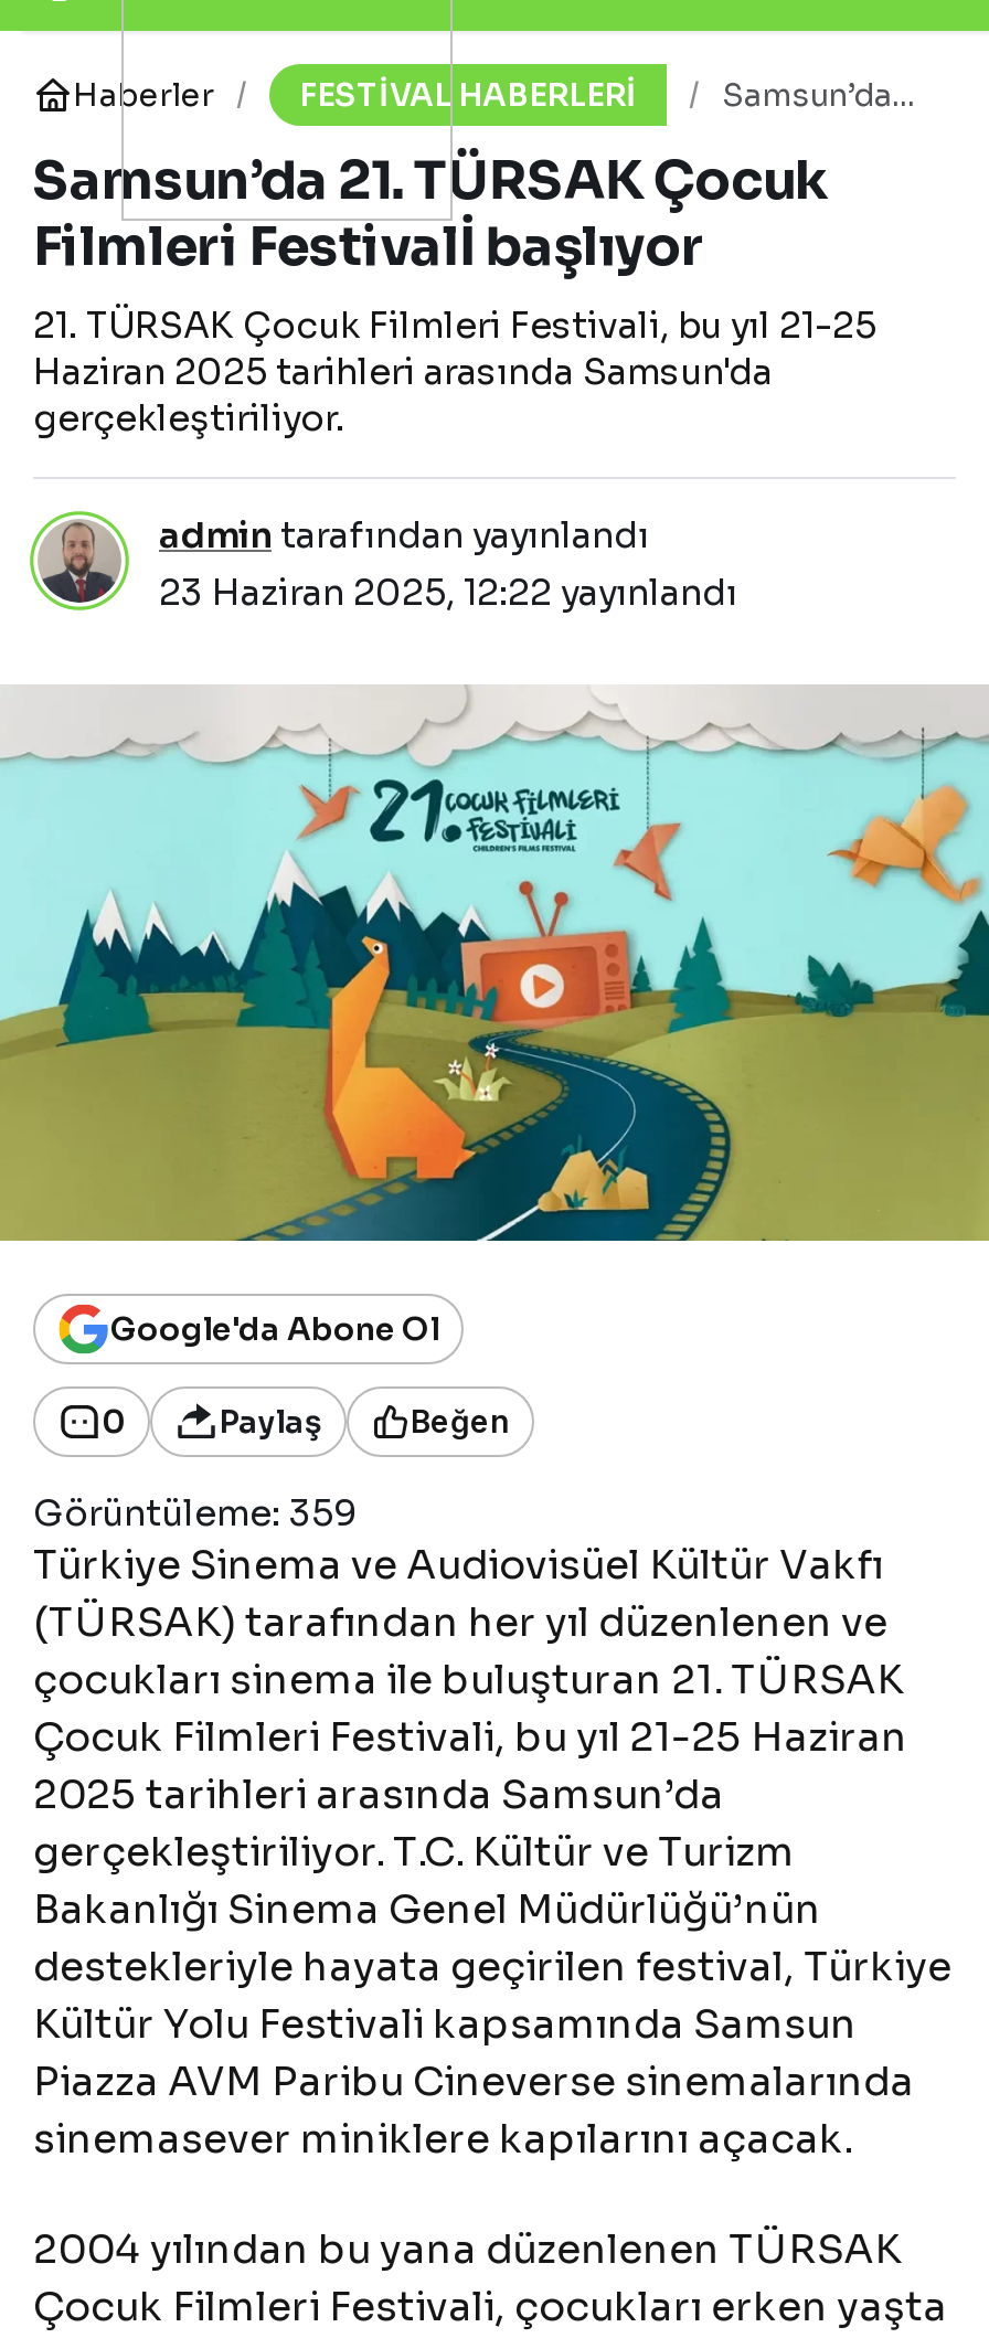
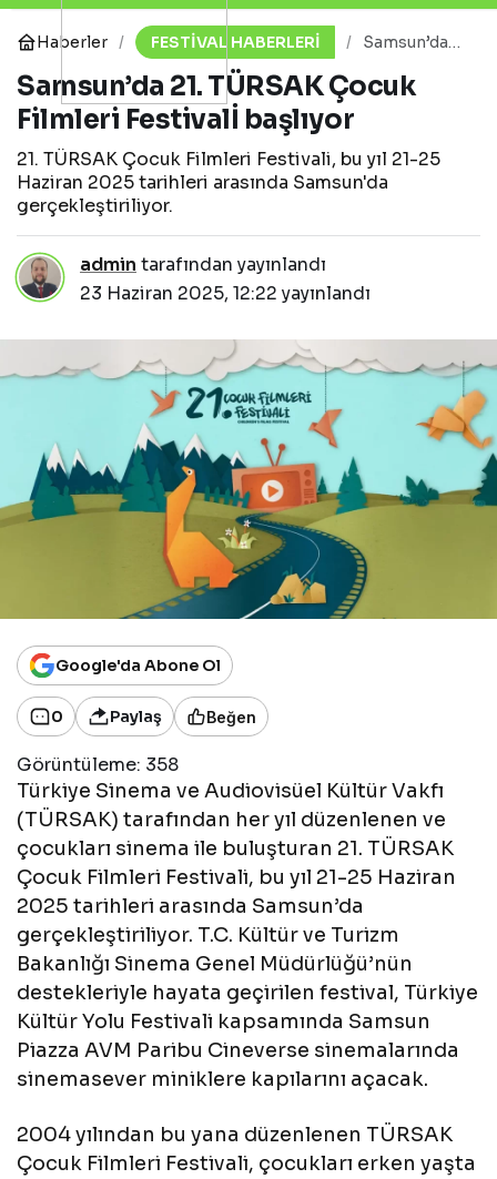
- Görüntüleme: 359
+ Görüntüleme: 358
